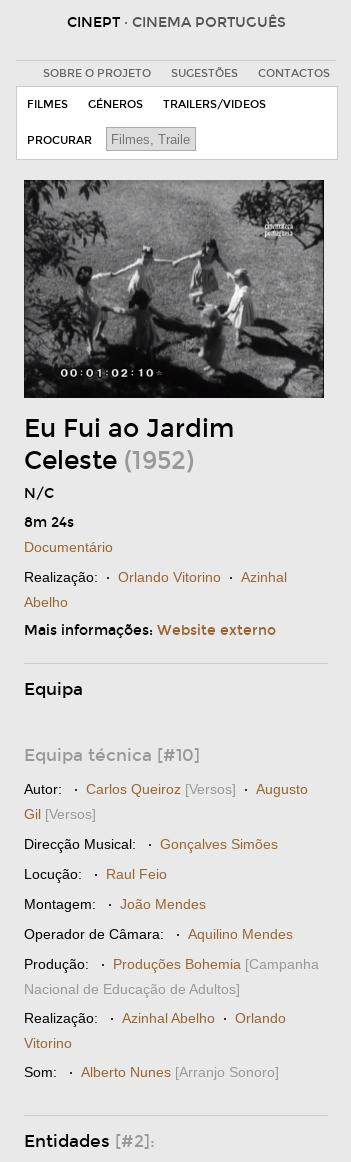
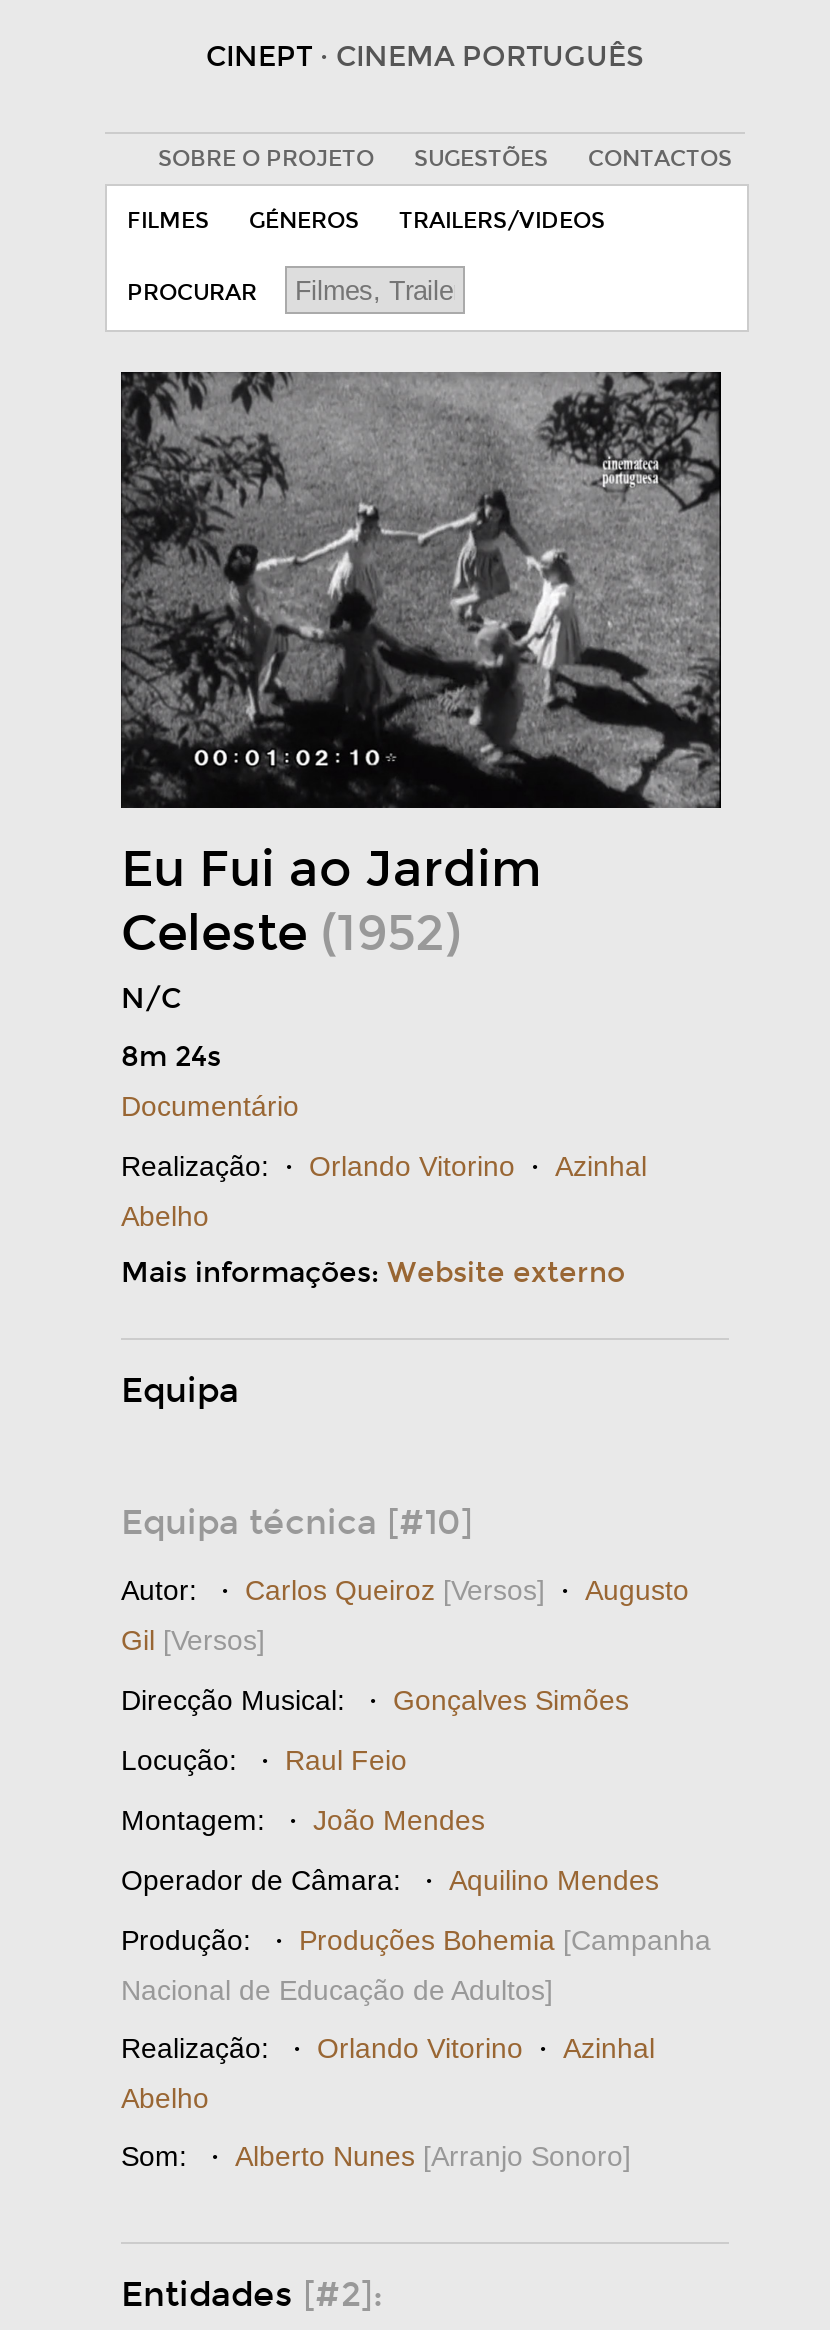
- Realização: · Azinhal Abelho · Orlando
+ Realização: · Orlando Vitorino · Azinhal

- Vitorino
+ Abelho
